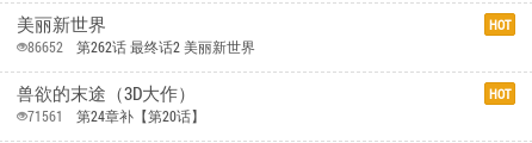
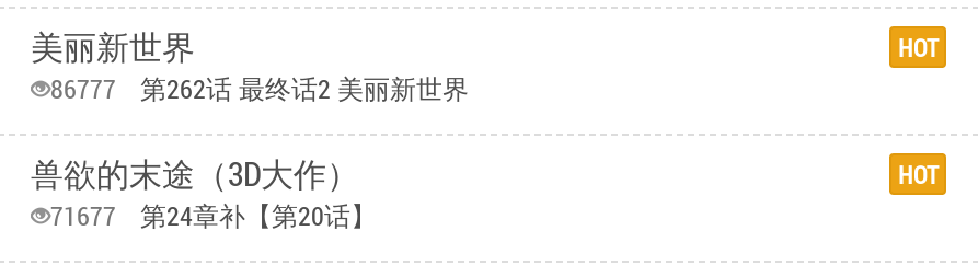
- 86652 第262话 最终话2 美丽新世界
+ 86777 第262话 最终话2 美丽新世界

- 71561 第24章补【第20话】
+ 71677 第24章补【第20话】
